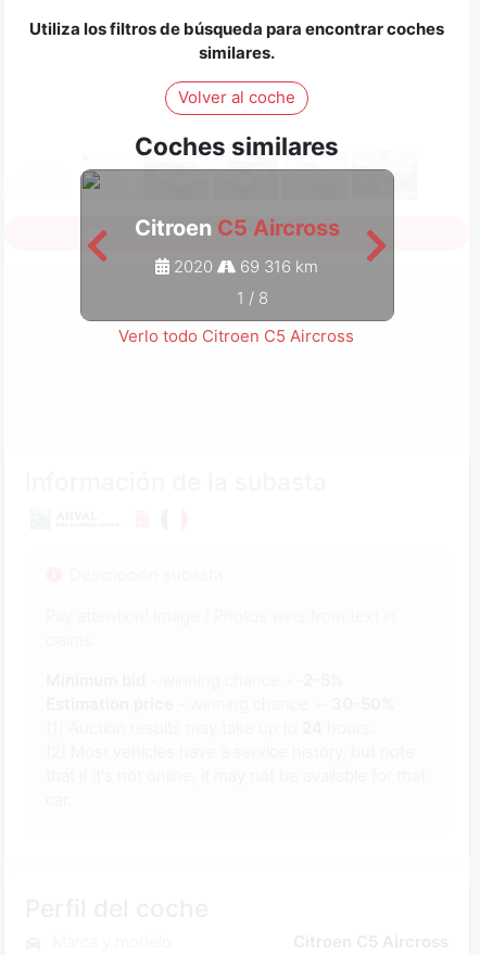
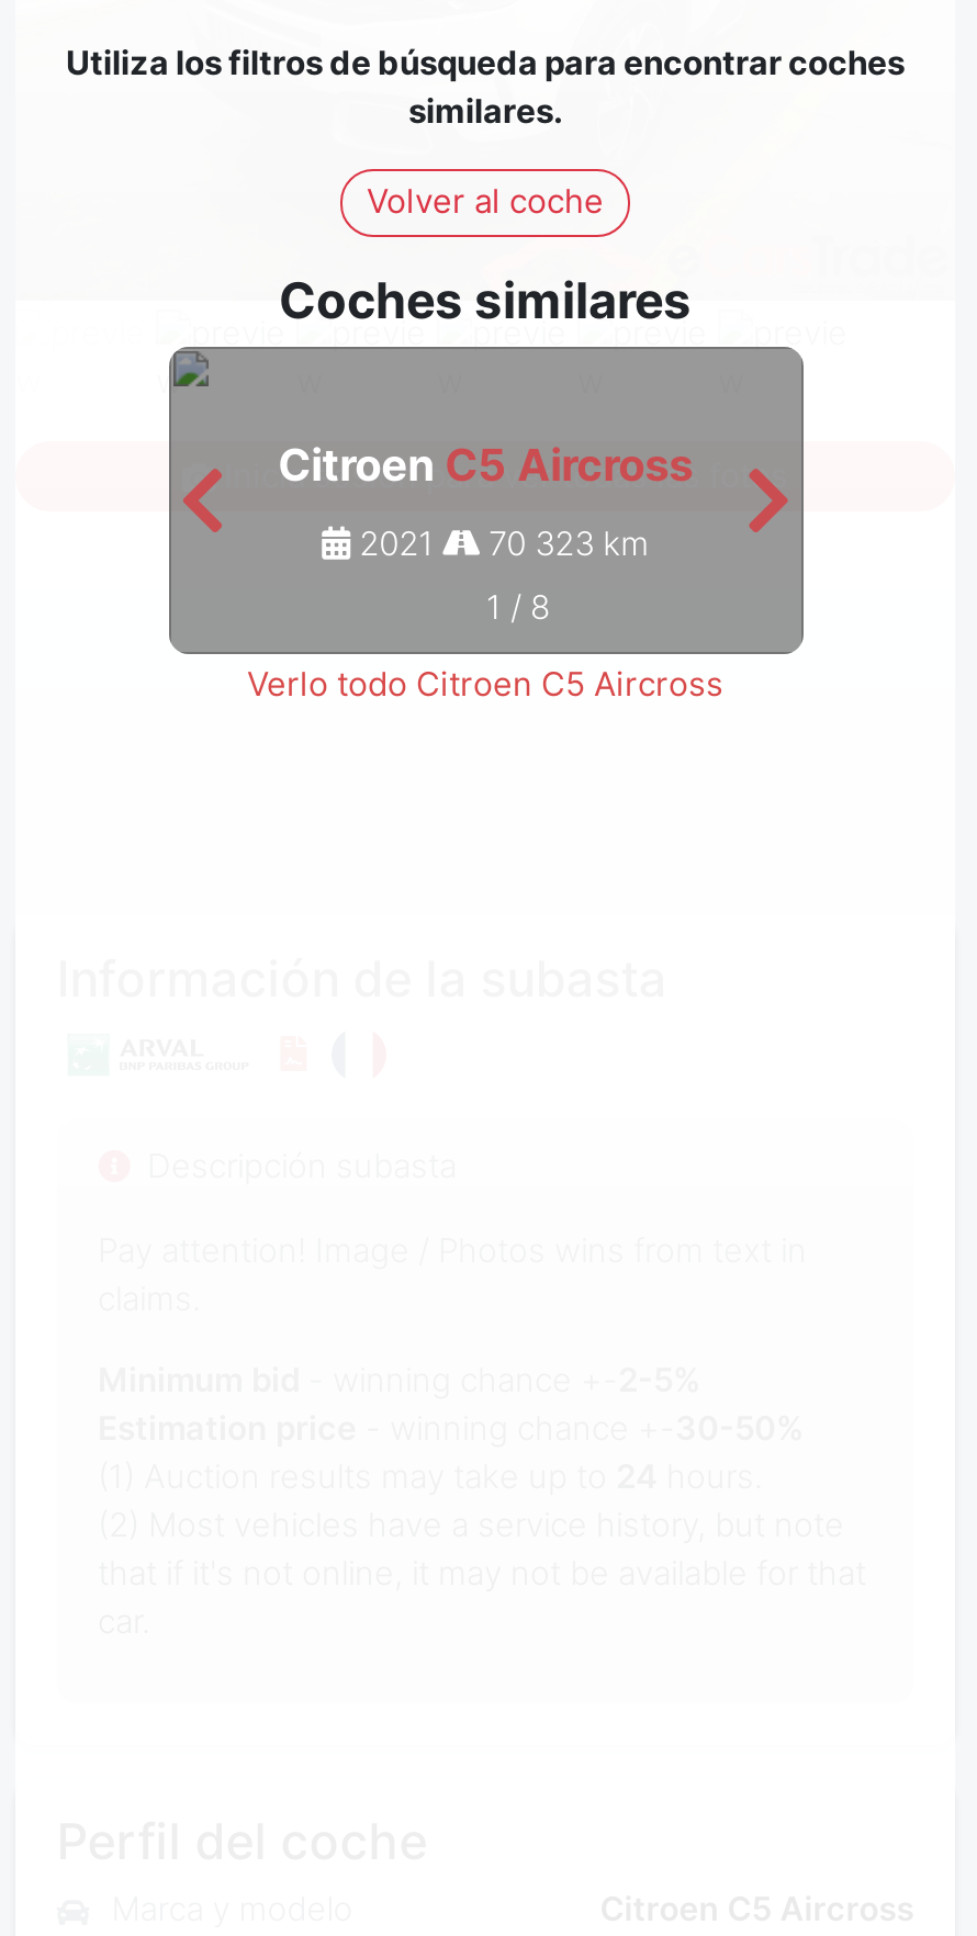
- 2020
+ 2021

- 69 316 km
+ 70 323 km
